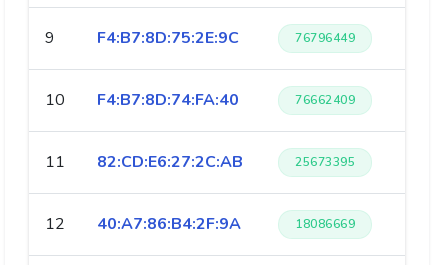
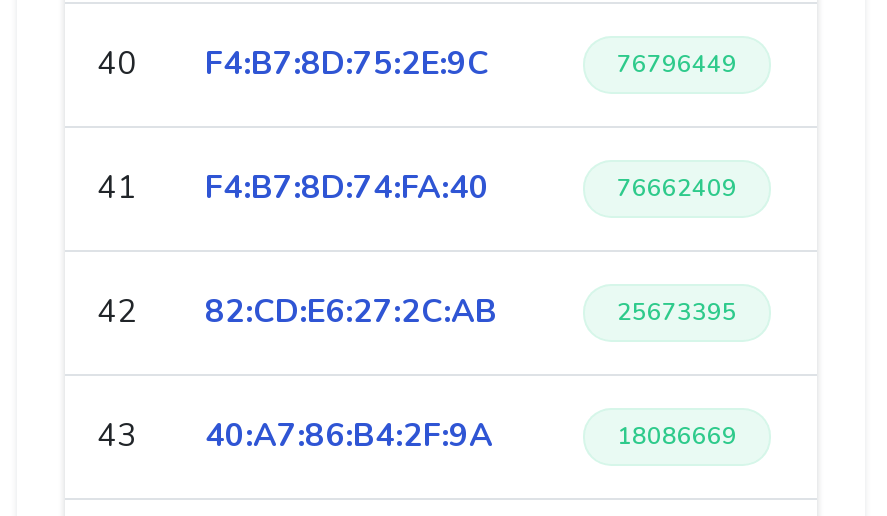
- 9 F4:B7:8D:75:2E:9C
+ 40 F4:B7:8D:75:2E:9C

- 10 F4:B7:8D:74:FA:40
+ 41 F4:B7:8D:74:FA:40

- 11 82:CD:E6:27:2C:AB
+ 42 82:CD:E6:27:2C:AB

- 12 40:A7:86:B4:2F:9A
+ 43 40:A7:86:B4:2F:9A
